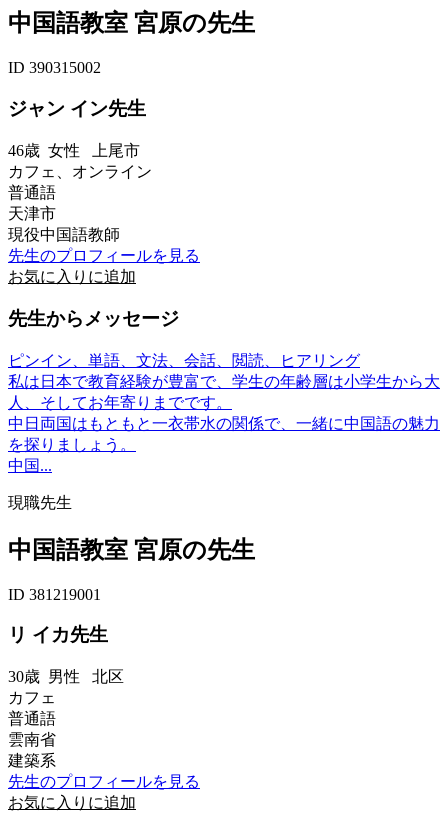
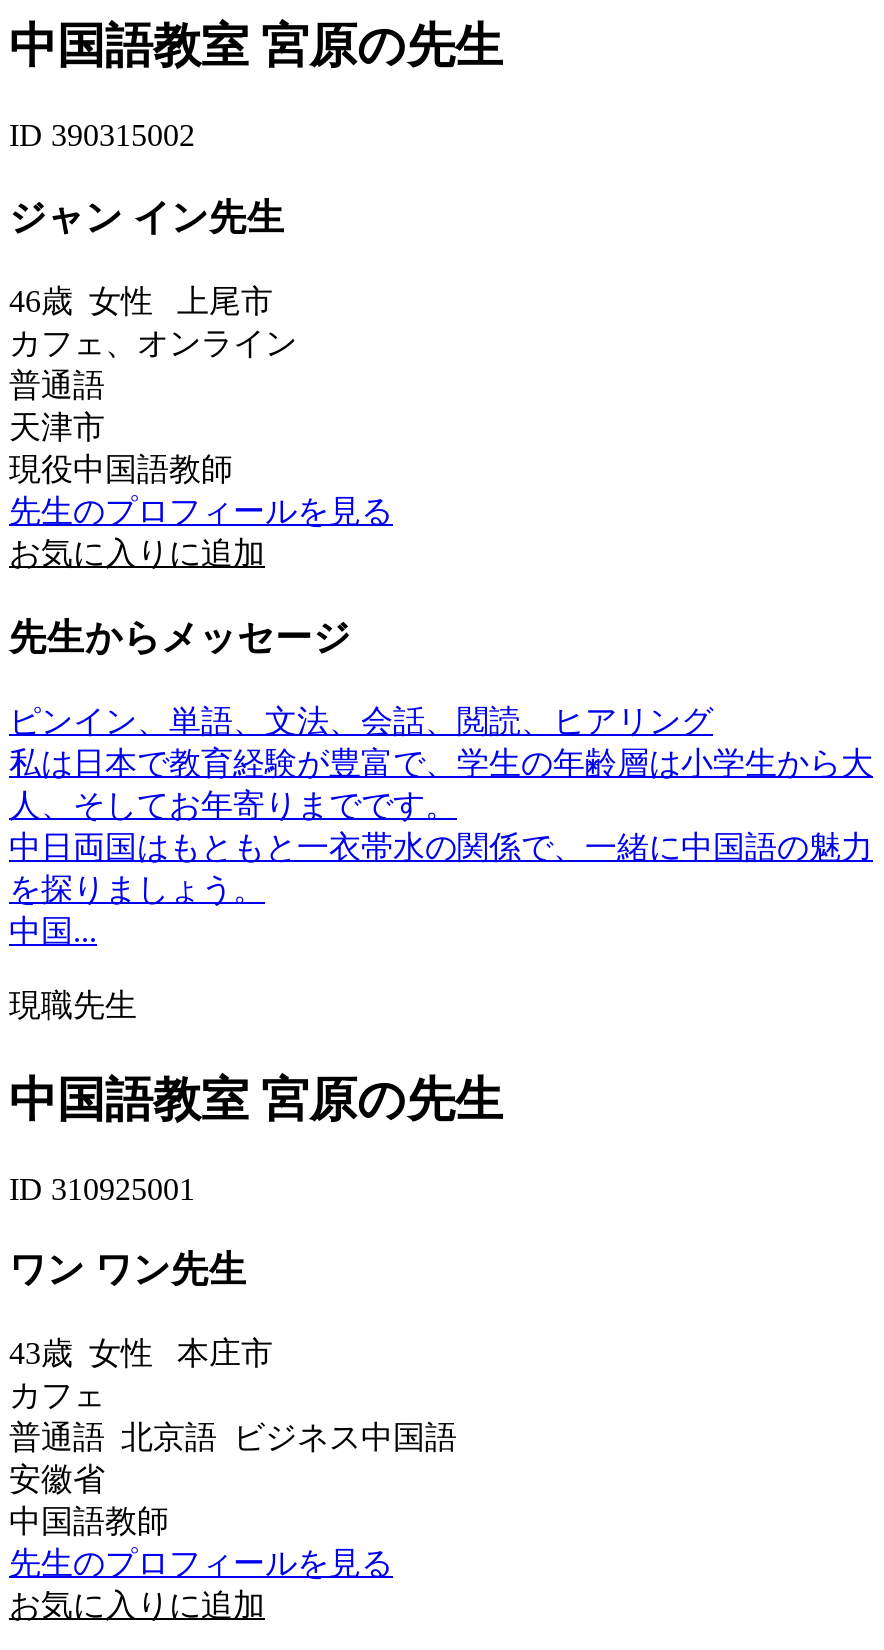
- ID 381219001
+ ID 310925001

- リ イカ先生
+ ワン ワン先生

- 30歳男性北区
+ 43歳女性本庄市

- 普通語
- 雲南省
- 建築系
+ 普通語 北京語 ビジネス中国語
+ 安徽省
+ 中国語教師
